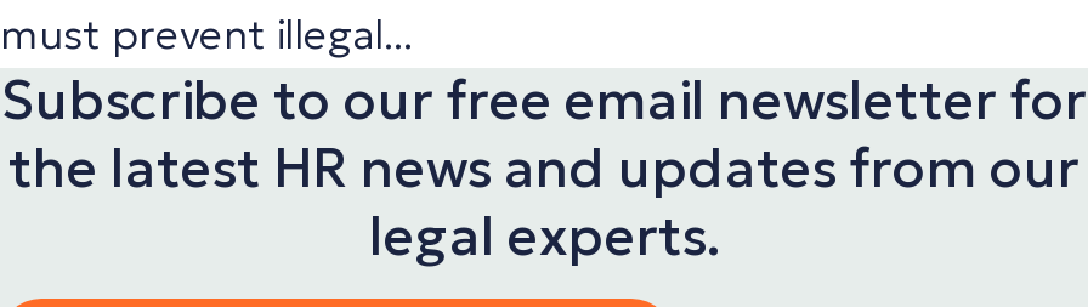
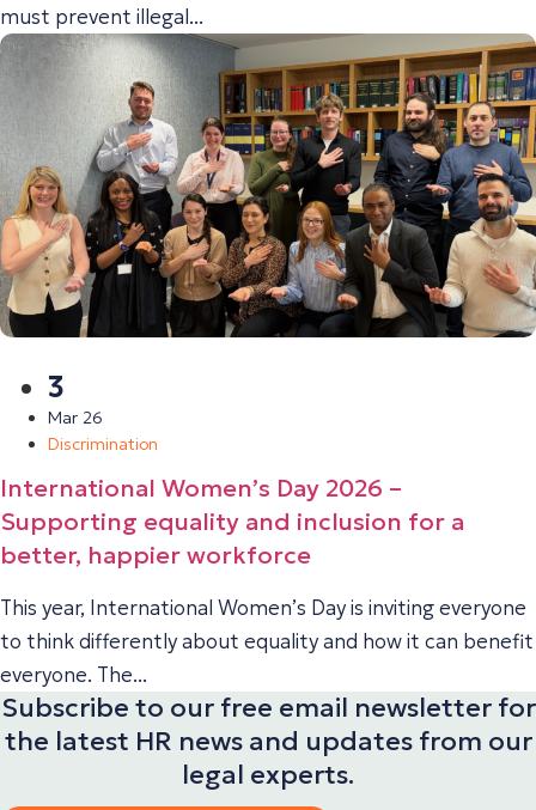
+ [image]
+ 3
+ Mar 26
+ Discrimination
+ International Women’s Day 2026 –
+ Supporting equality and inclusion for a
+ better, happier workforce
+ This year, International Women’s Day is inviting everyone
+ to think differently about equality and how it can benefit
+ everyone. The...
